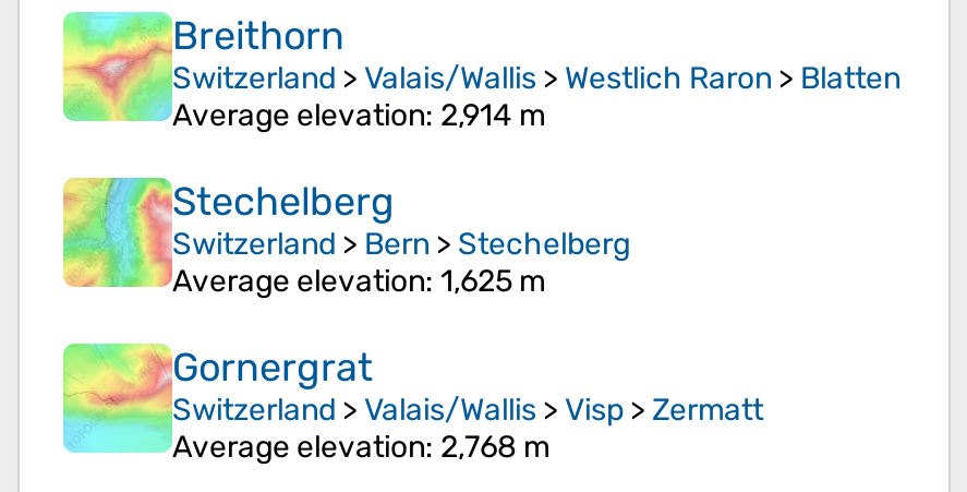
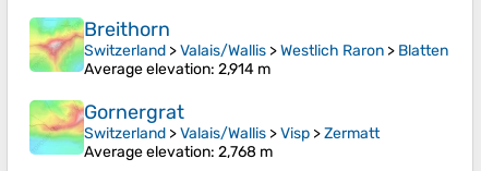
- [image]
- Stechelberg
- Switzerland > Bern > Stechelberg
- Average elevation: 1,625 m
